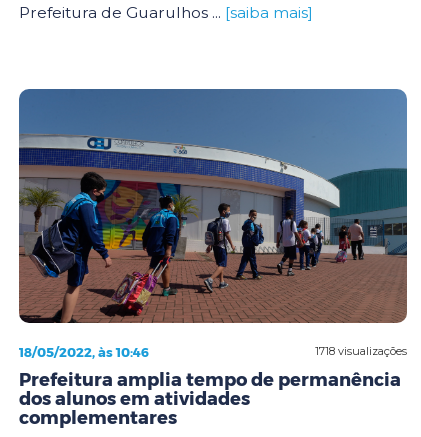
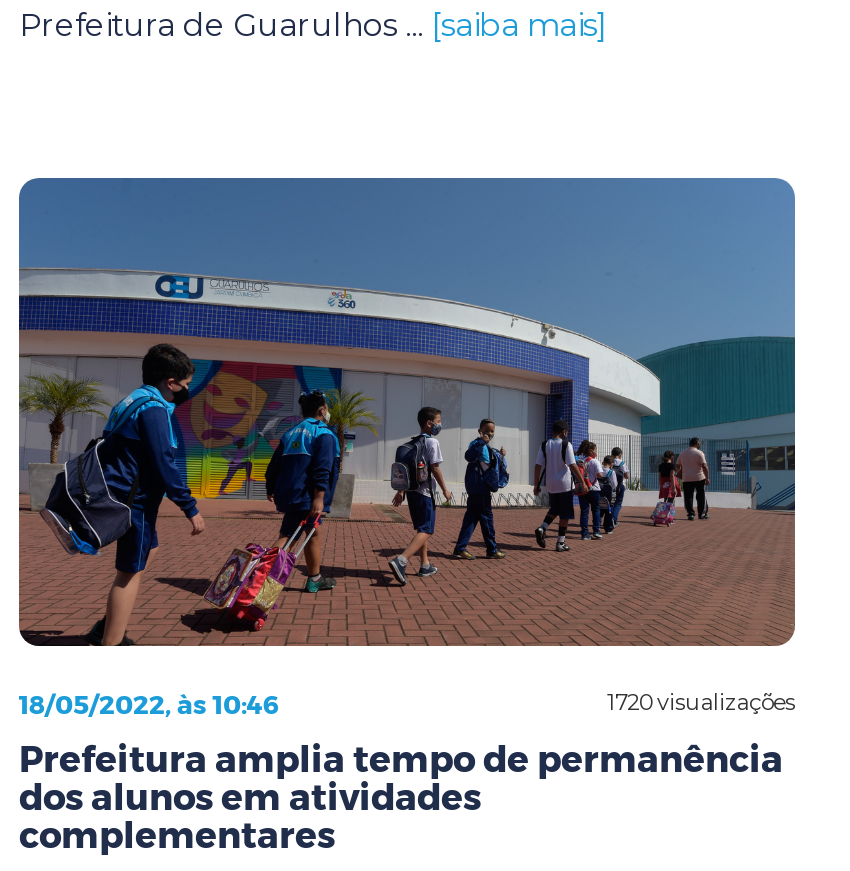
- 1718 visualizações
+ 1720 visualizações
